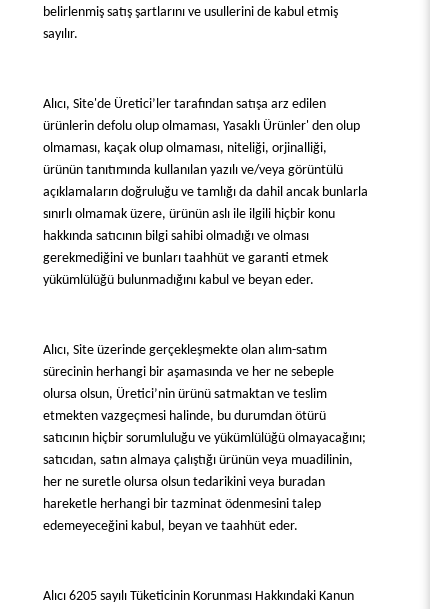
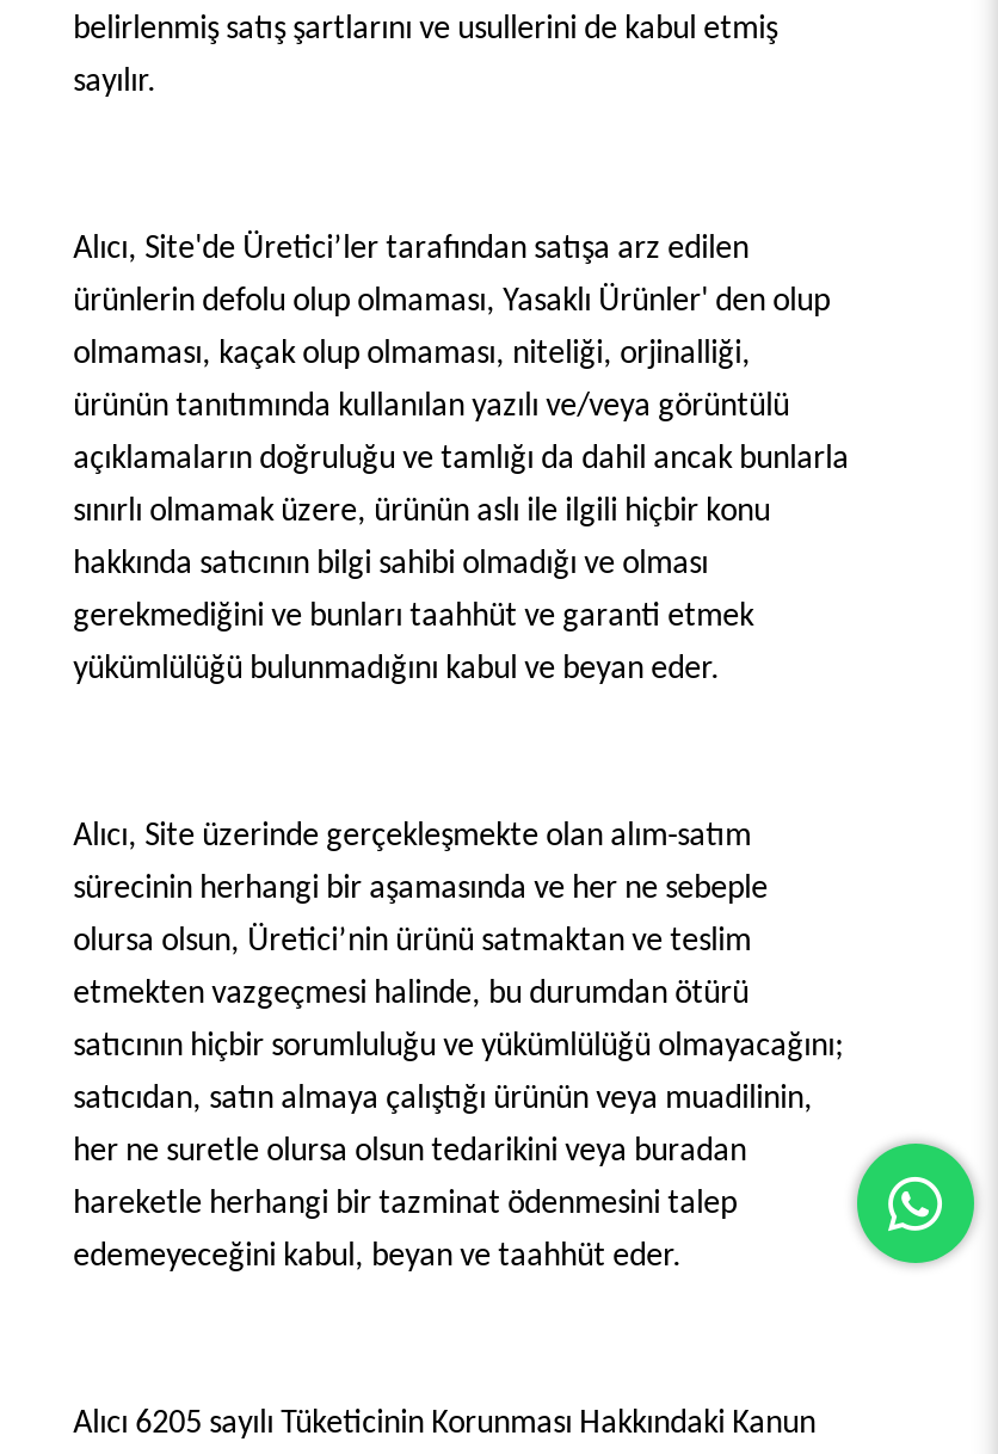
+ [image]
